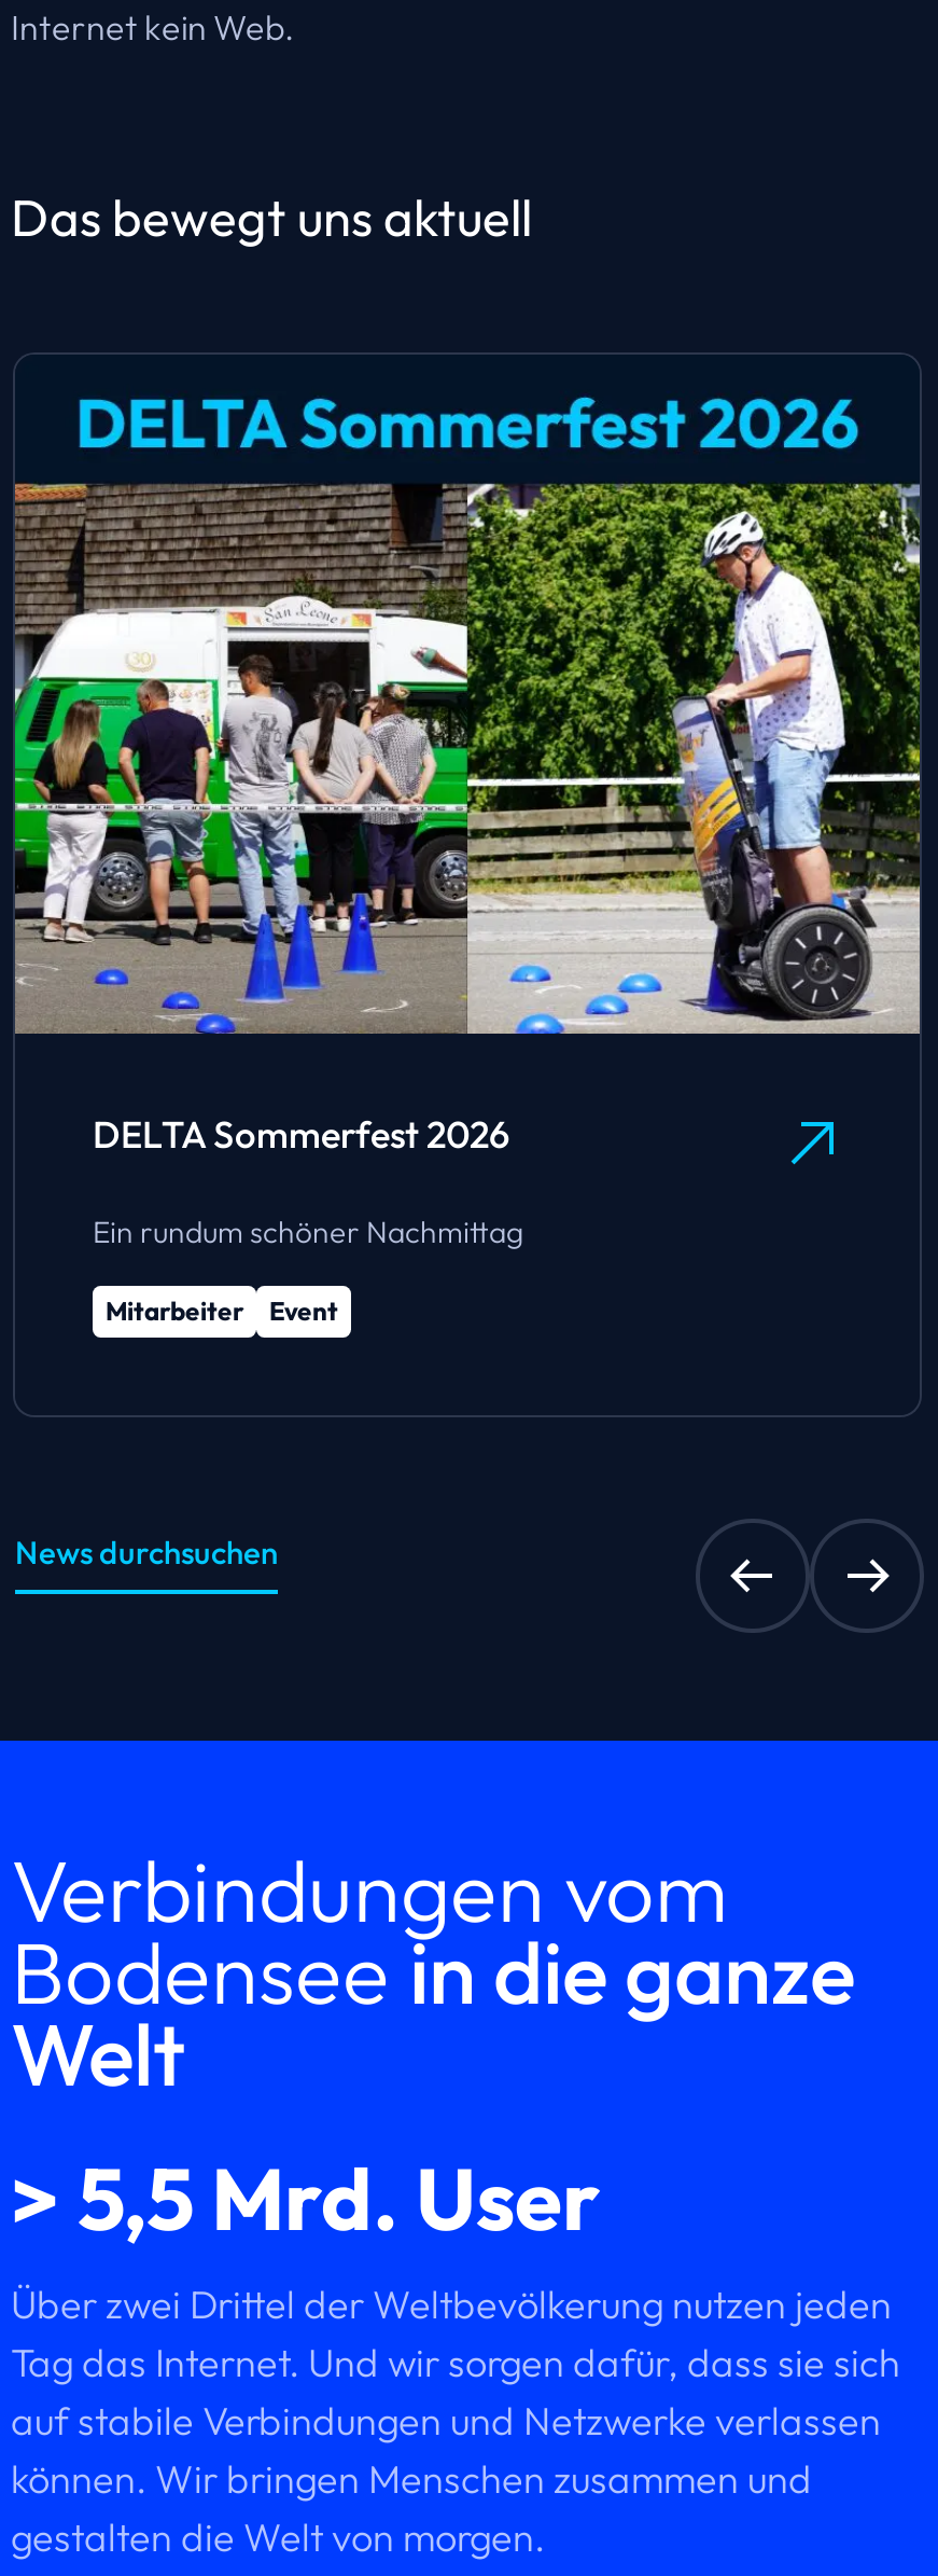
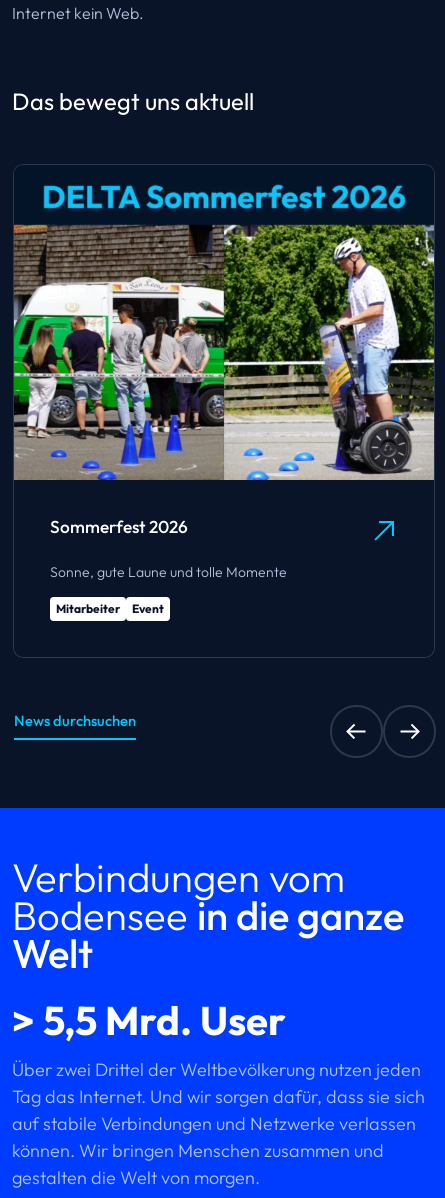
- DELTA Sommerfest 2026
+ Sommerfest 2026

- Ein rundum schöner Nachmittag
+ Sonne, gute Laune und tolle Momente
